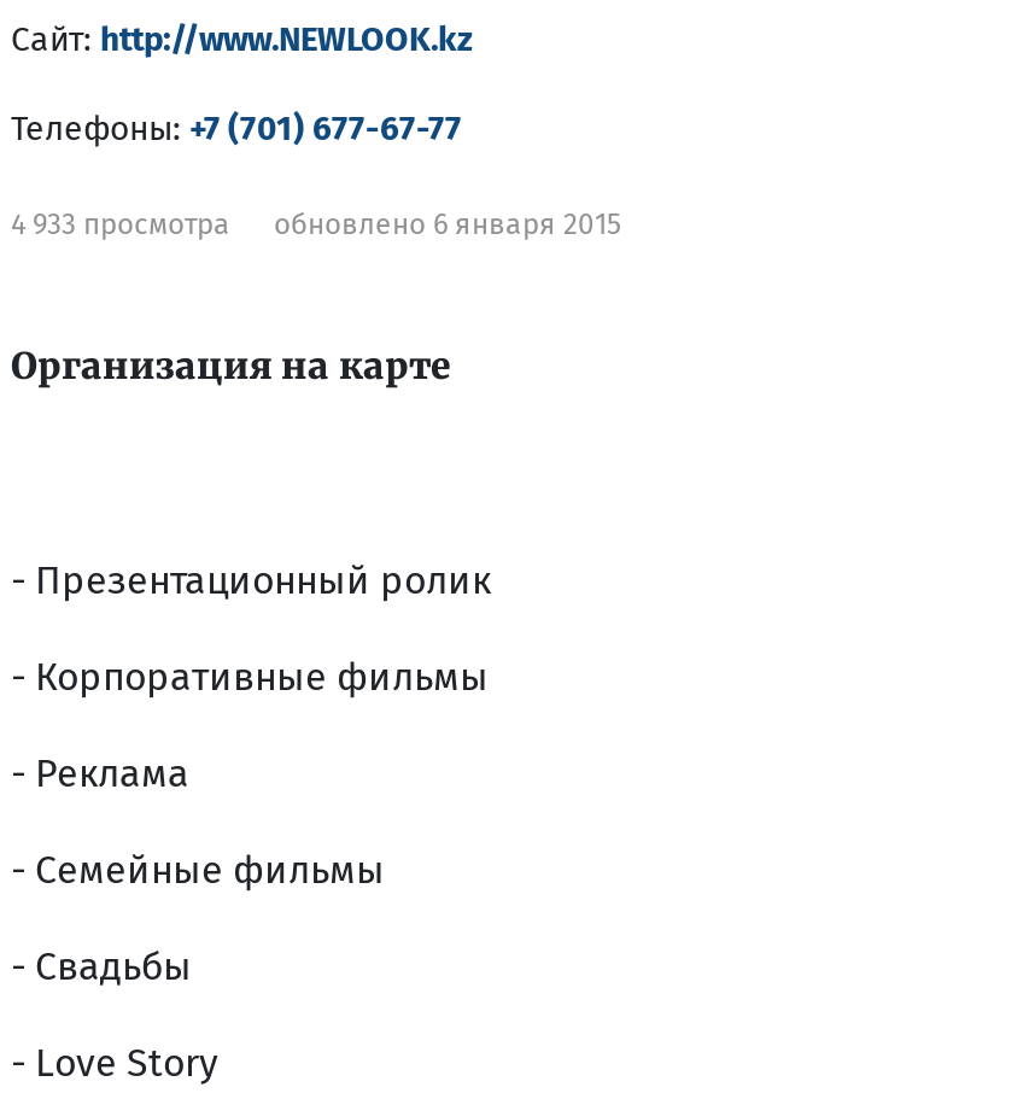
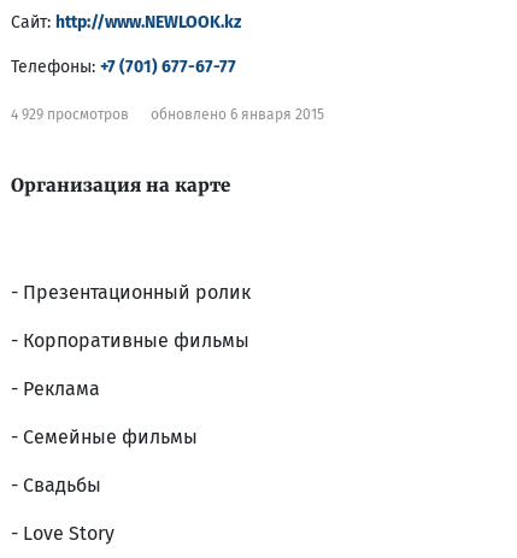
- 4 933 просмотра обновлено 6 января 2015
+ 4 929 просмотров обновлено 6 января 2015
